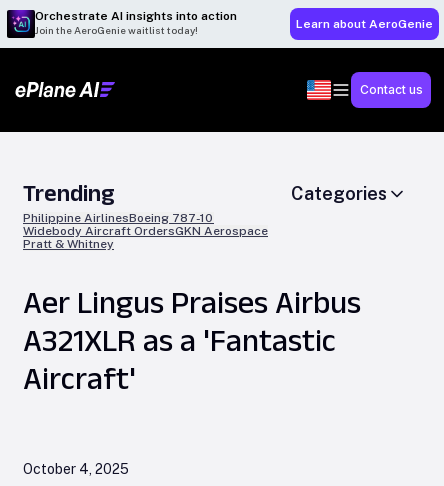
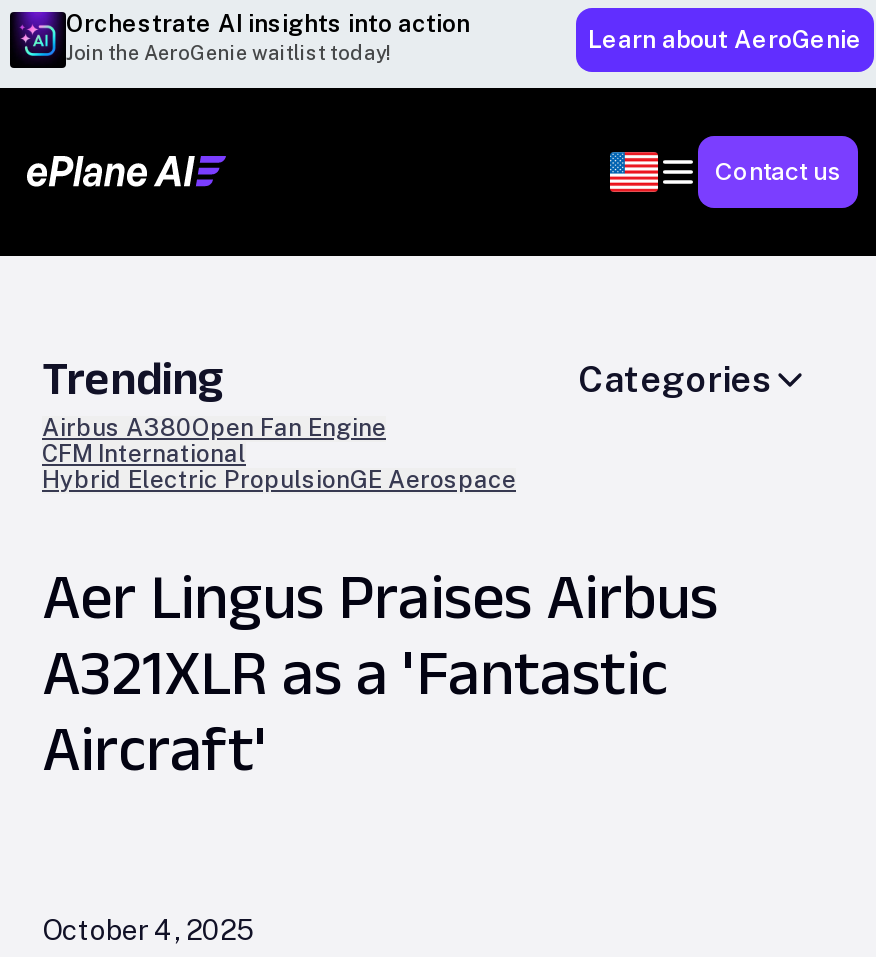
- Philippine AirlinesBoeing 787-10
- Widebody Aircraft OrdersGKN Aerospace
- Pratt & Whitney
+ Airbus A380Open Fan Engine
+ CFM International
+ Hybrid Electric PropulsionGE Aerospace
